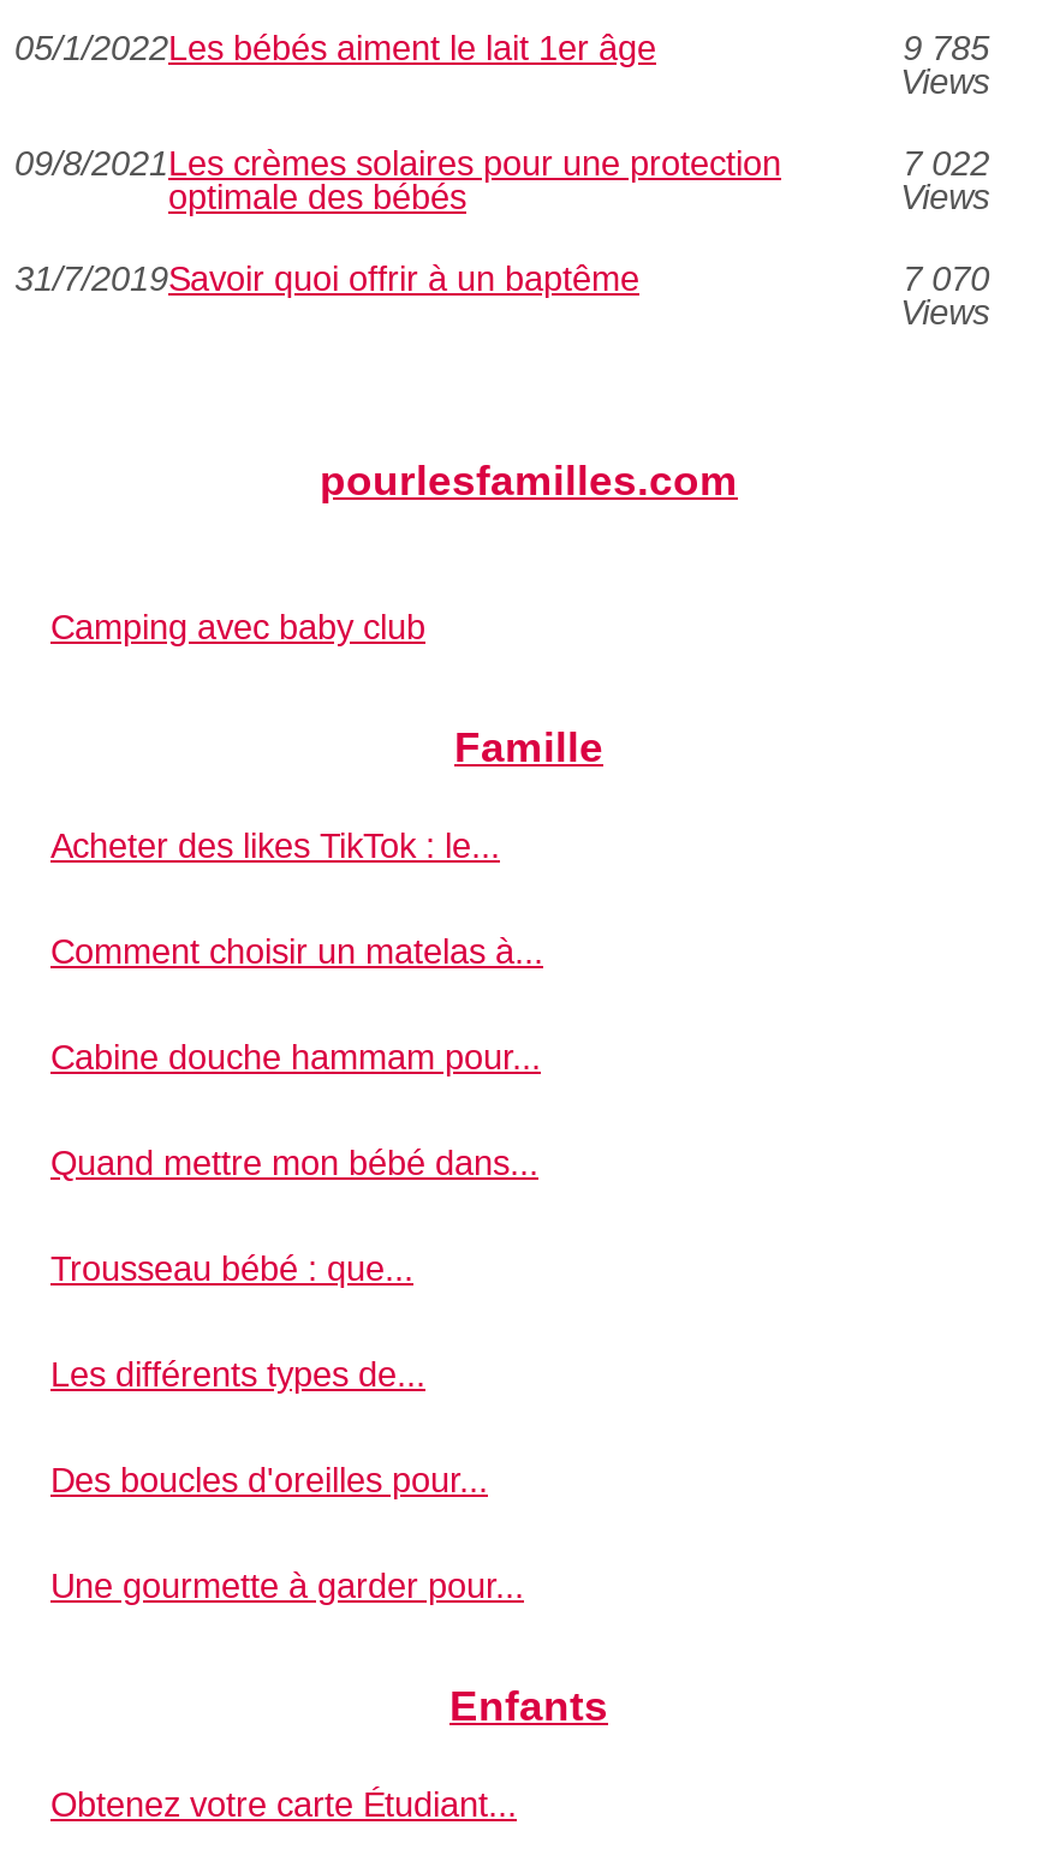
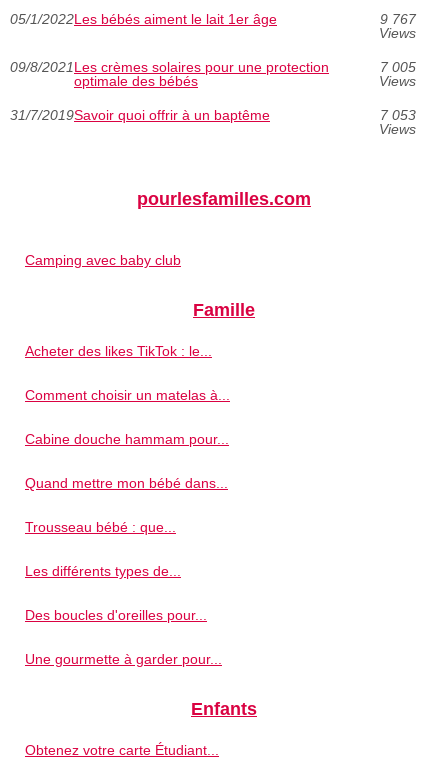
- 9 785
+ 9 767

- 7 022
+ 7 005

- 7 070
+ 7 053
